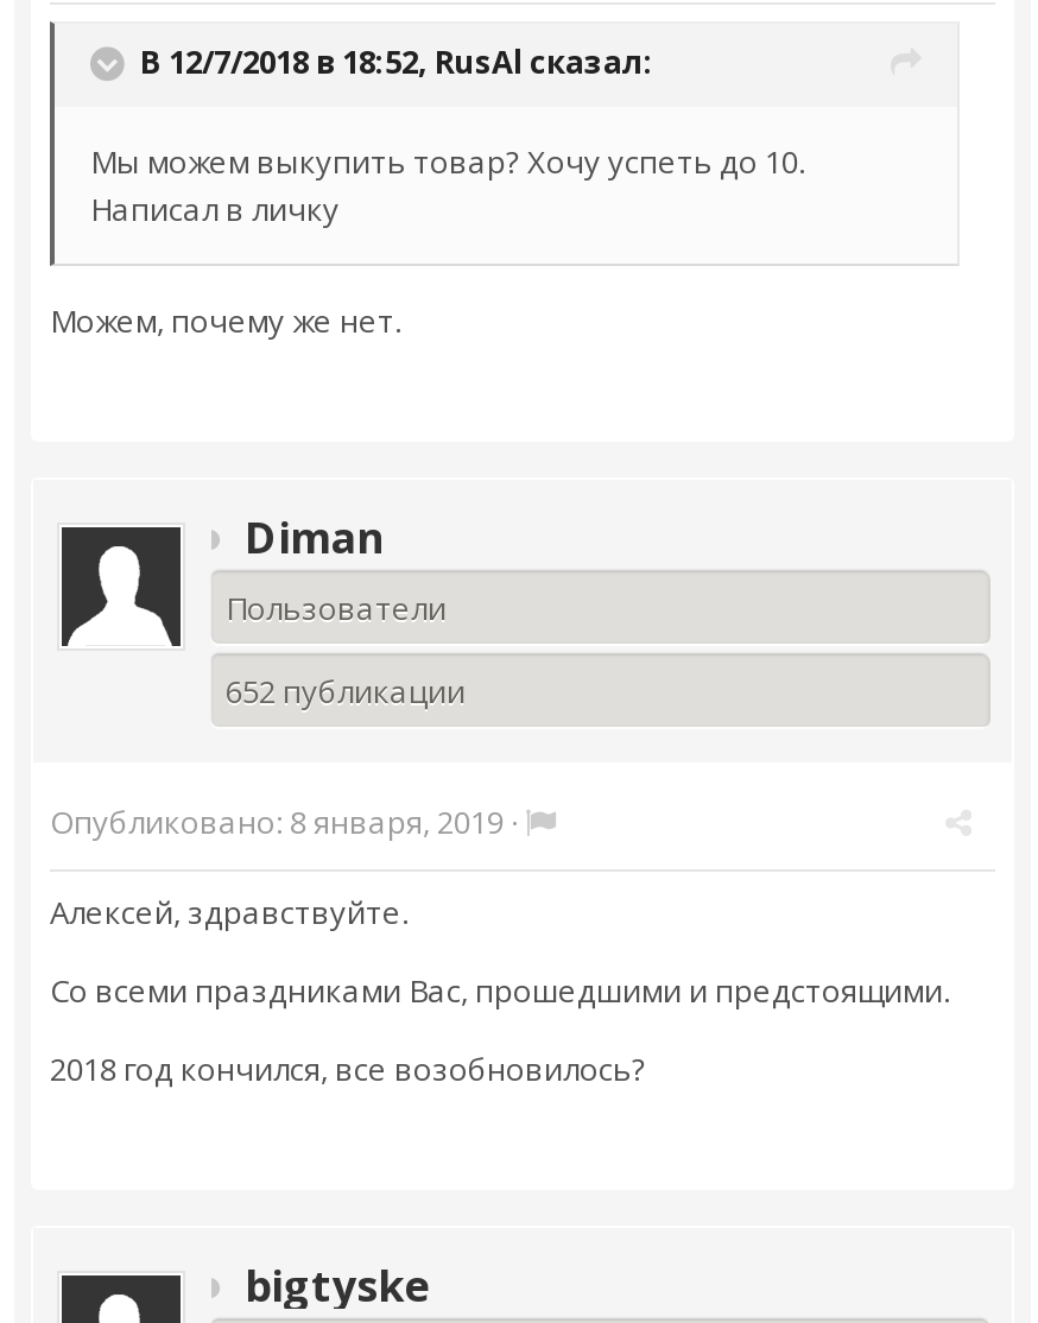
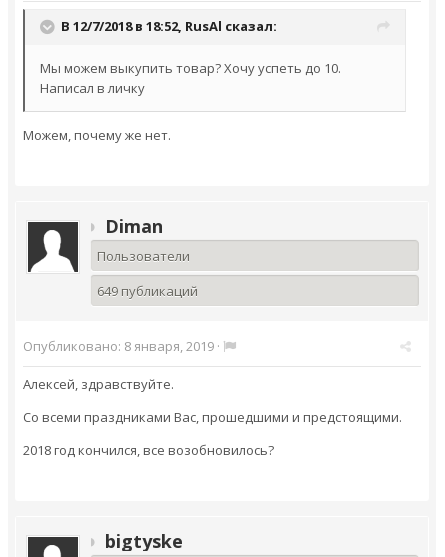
- 652 публикации
+ 649 публикаций
